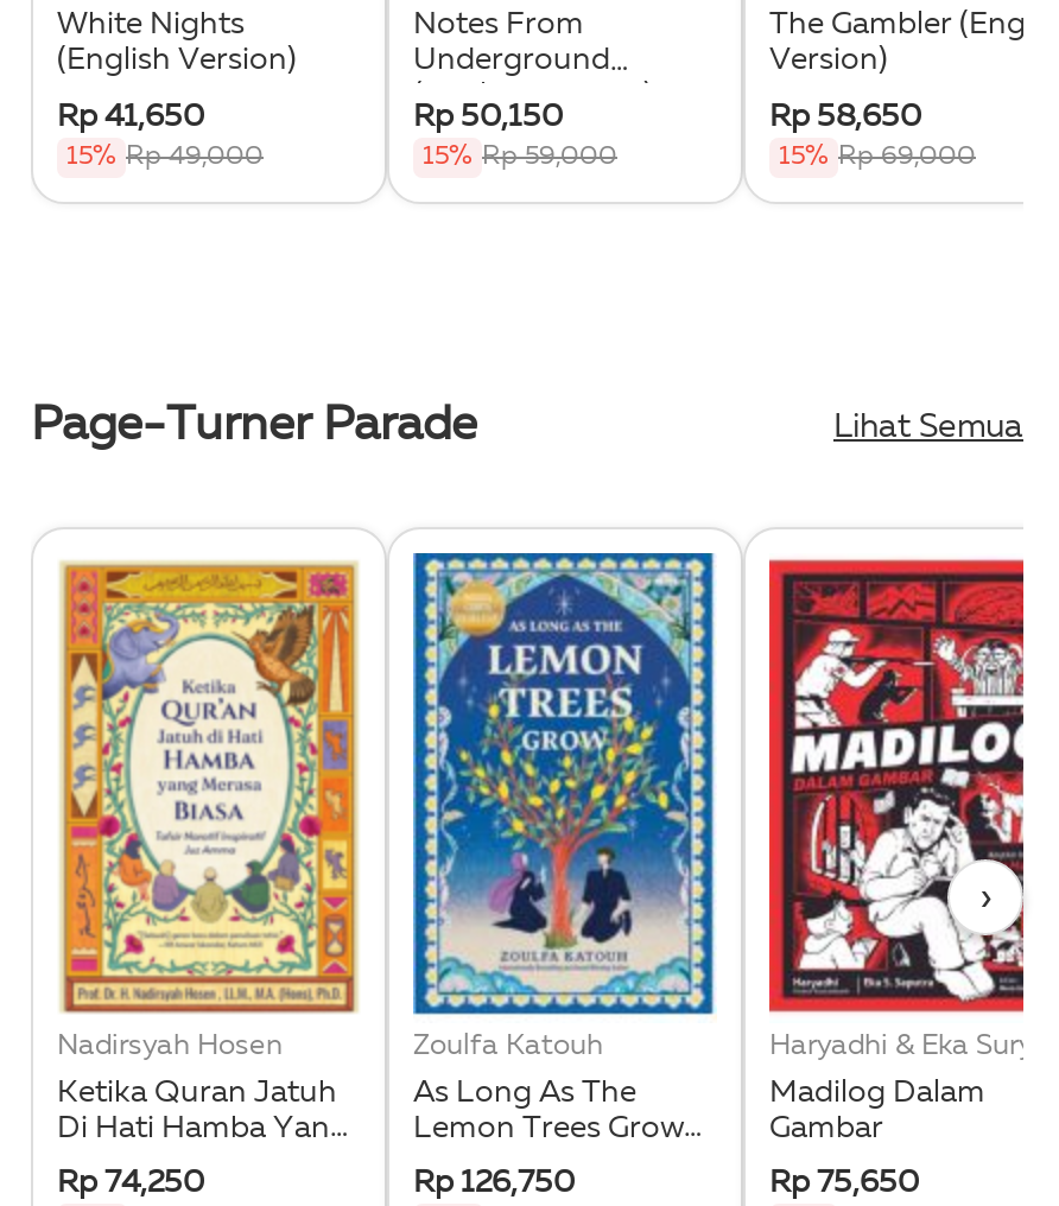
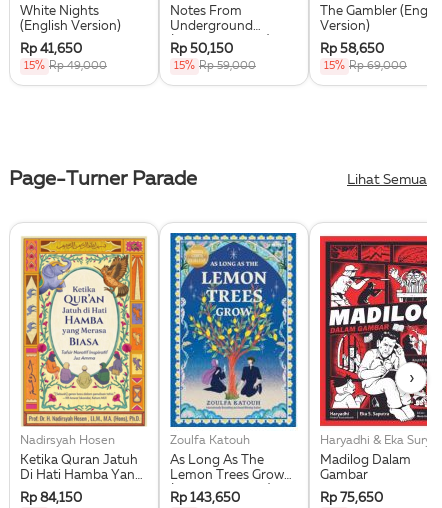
- Rp 74,250
+ Rp 84,150

- Rp 126,750
+ Rp 143,650
